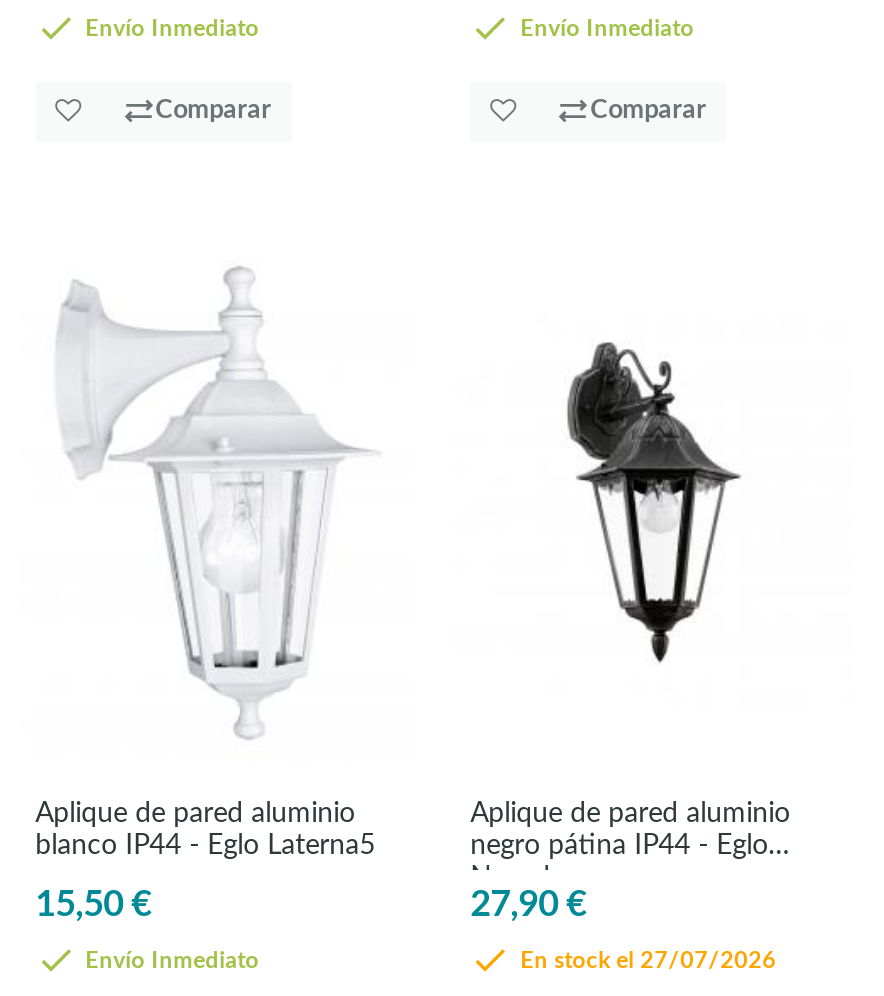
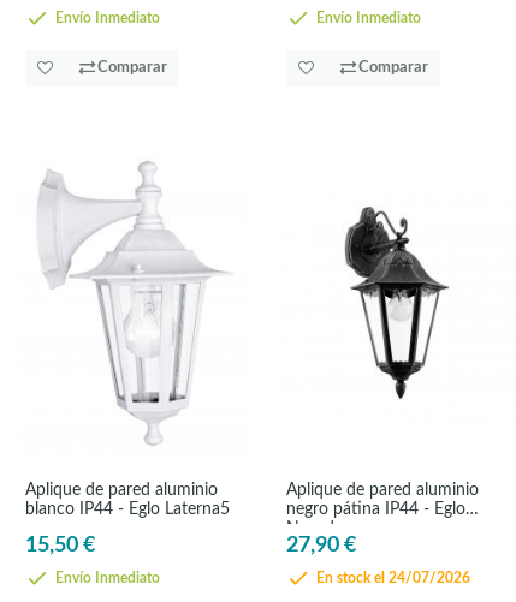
- En stock el 27/07/2026
+ En stock el 24/07/2026
